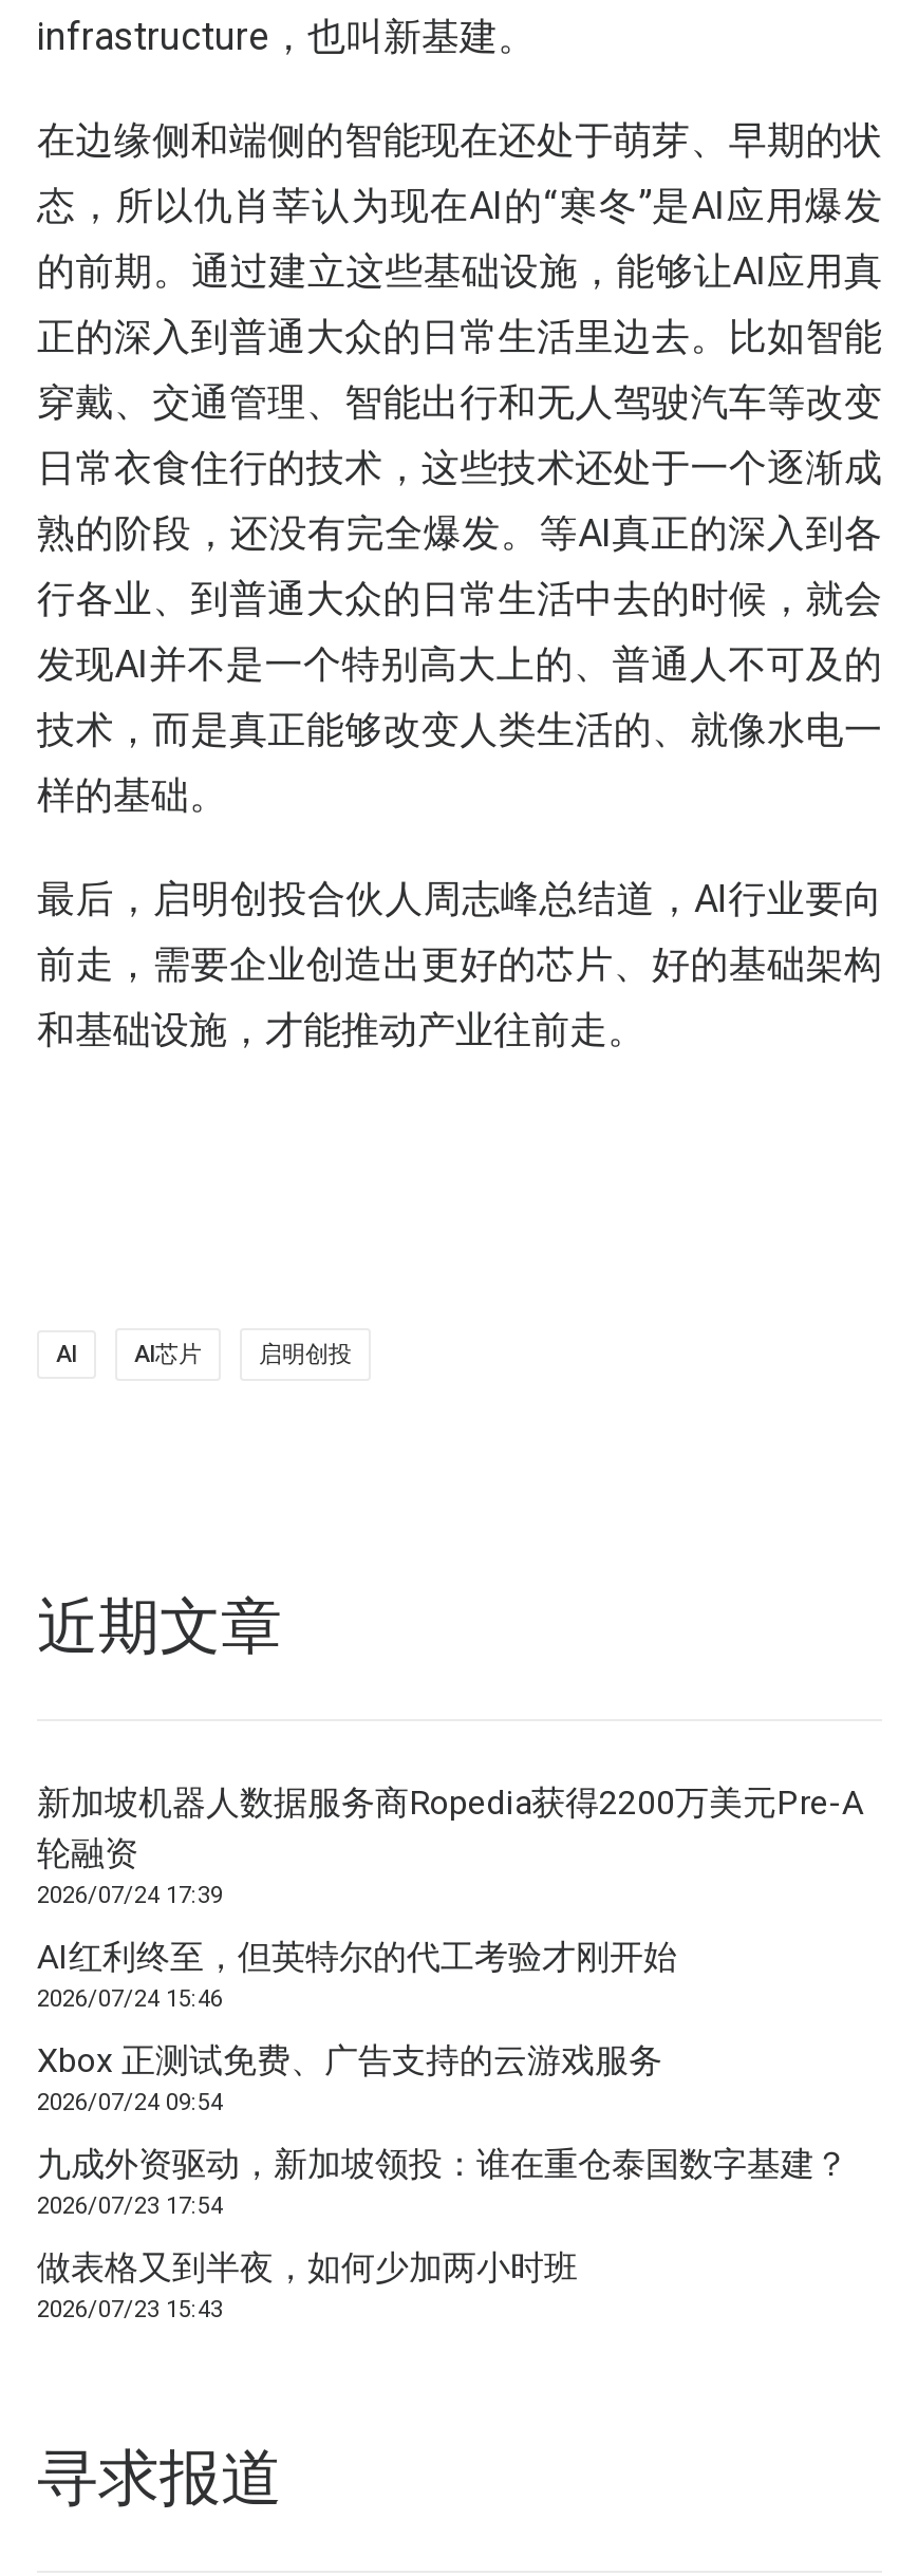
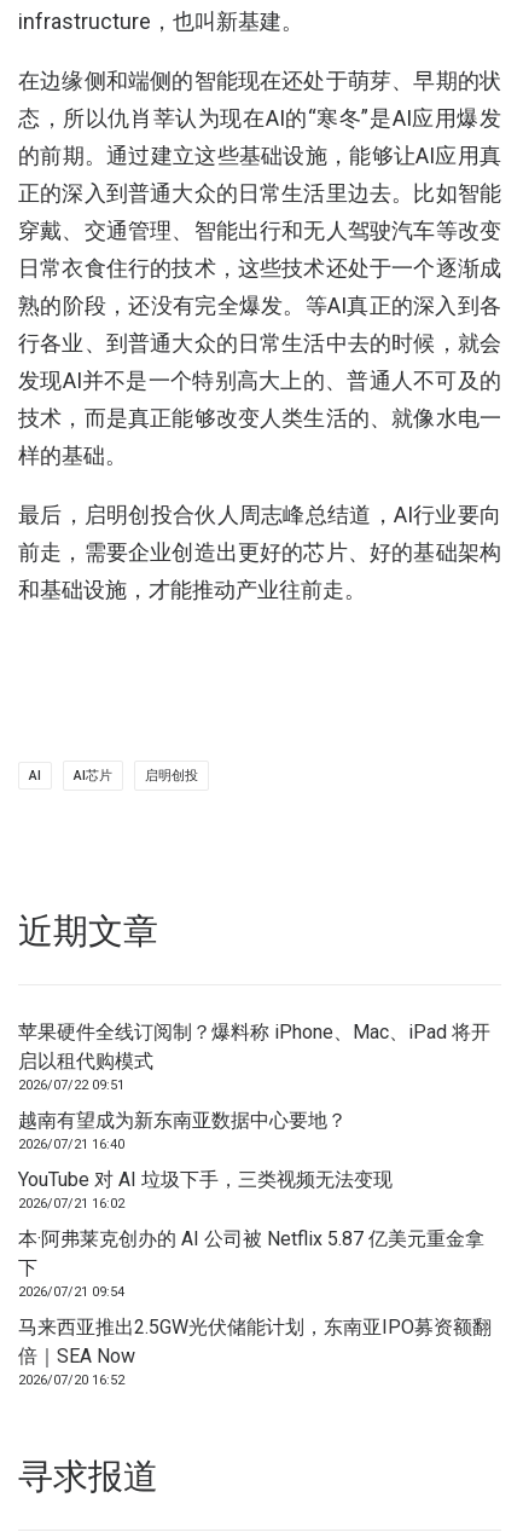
- 新加坡机器人数据服务商Ropedia获得2200万美元Pre-A
- 轮融资
- 2026/07/24 17:39
+ 苹果硬件全线订阅制？爆料称 iPhone、Mac、iPad 将开
+ 启以租代购模式
+ 2026/07/22 09:51

- AI红利终至，但英特尔的代工考验才刚开始
- 2026/07/24 15:46
+ 越南有望成为新东南亚数据中心要地？
+ 2026/07/21 16:40

- Xbox 正测试免费、广告支持的云游戏服务
- 2026/07/24 09:54
+ YouTube 对 AI 垃圾下手，三类视频无法变现
+ 2026/07/21 16:02

- 九成外资驱动，新加坡领投：谁在重仓泰国数字基建？
- 2026/07/23 17:54
+ 本·阿弗莱克创办的 AI 公司被 Netflix 5.87 亿美元重金拿
+ 下
+ 2026/07/21 09:54

- 做表格又到半夜，如何少加两小时班
- 2026/07/23 15:43
+ 马来西亚推出2.5GW光伏储能计划，东南亚IPO募资额翻
+ 倍｜SEA Now
+ 2026/07/20 16:52
